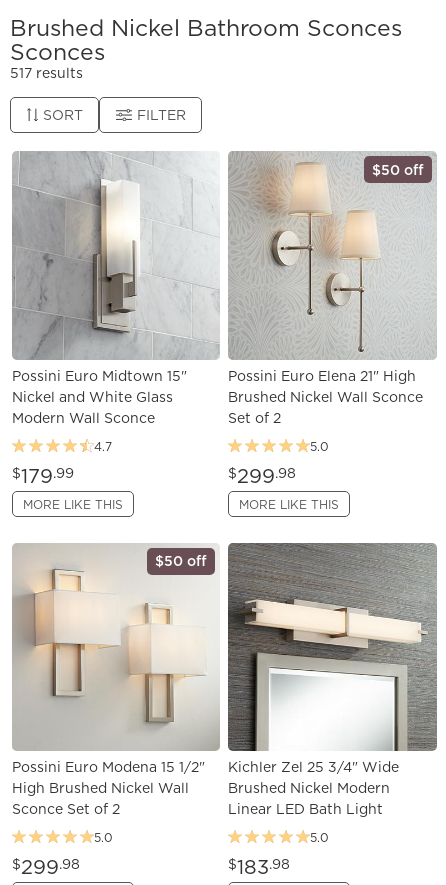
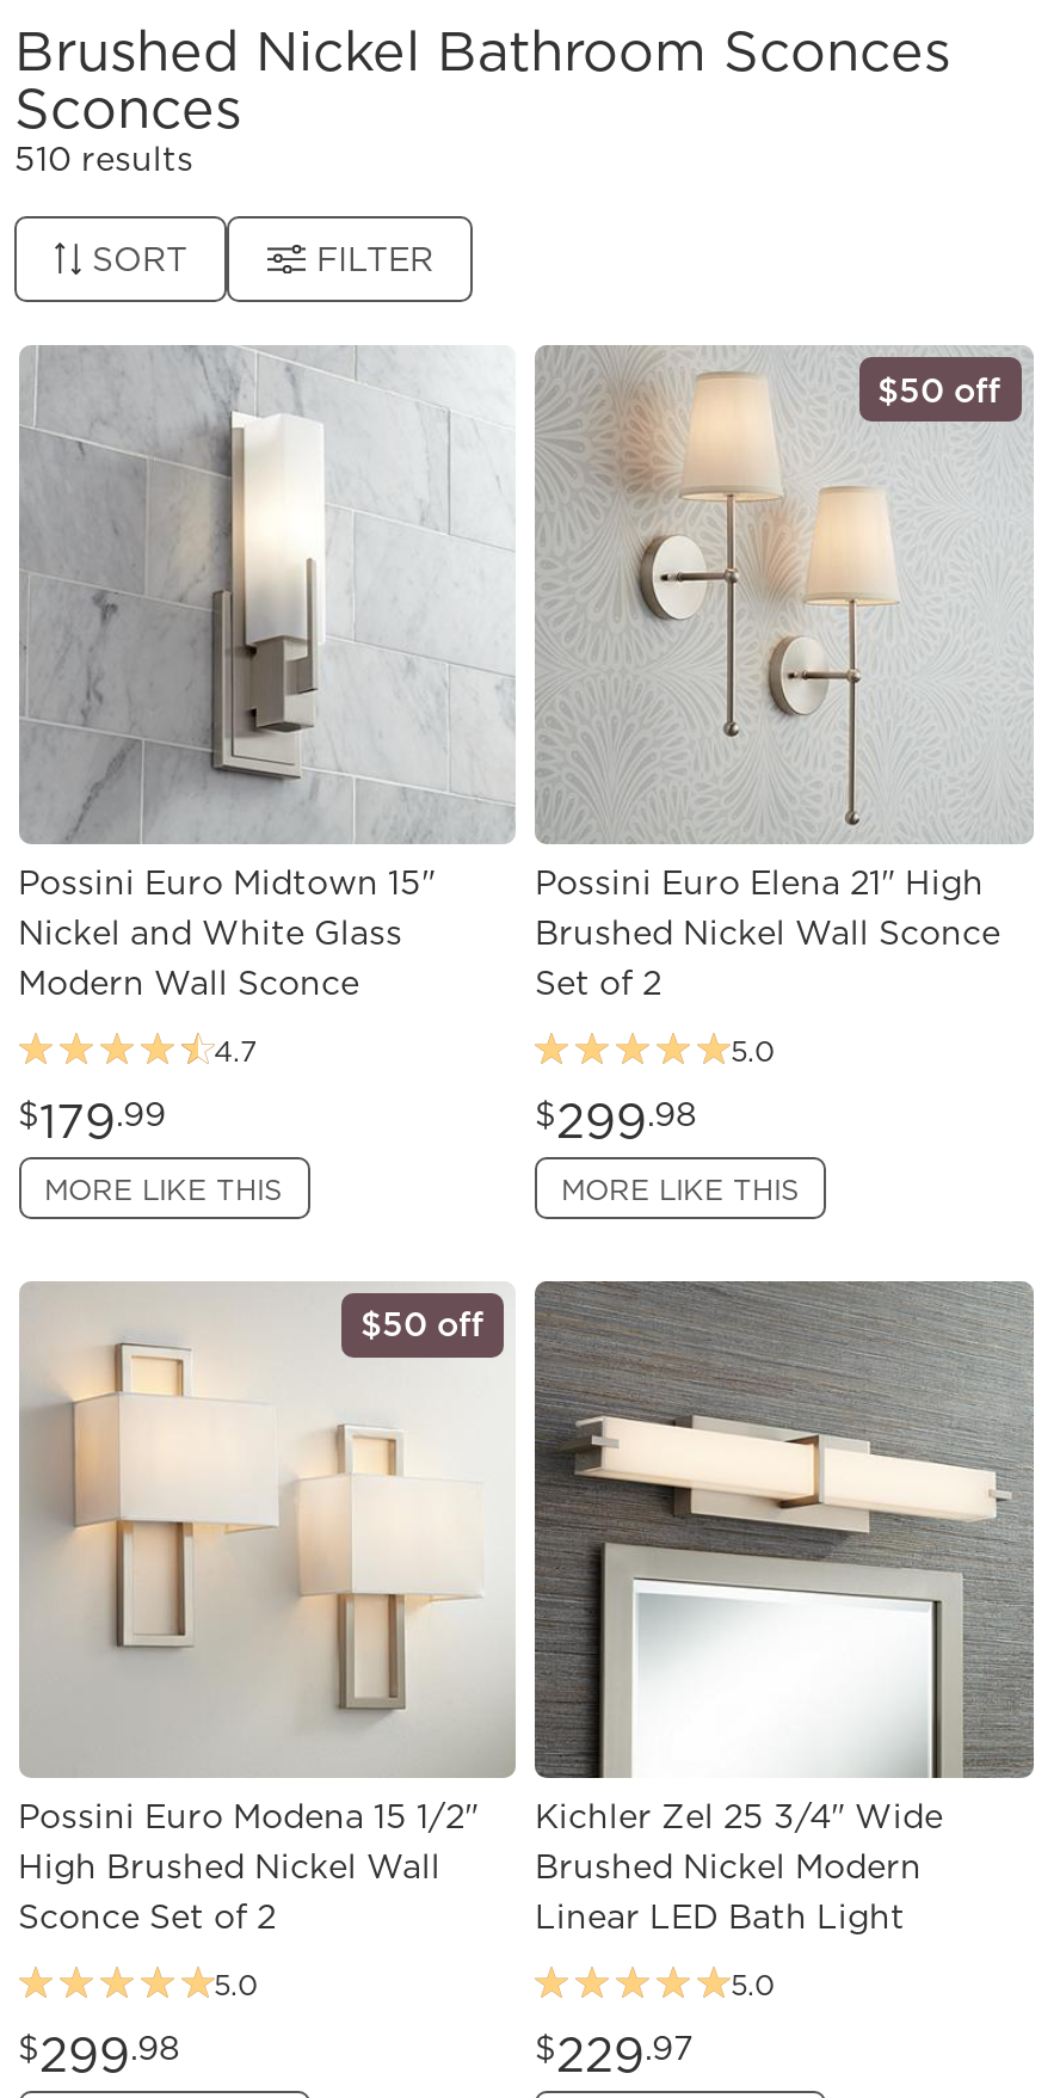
- 517 results
+ 510 results

- $183.98
+ $229.97
